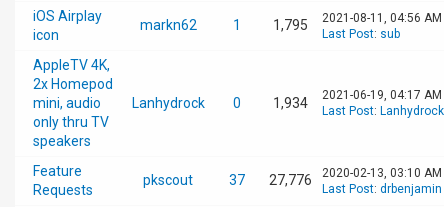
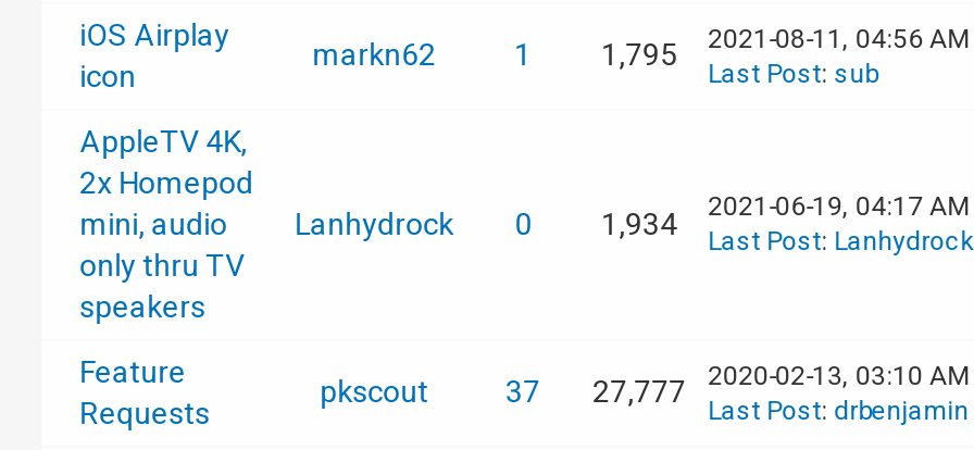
- 37 27,776 2020-02-13, 03:10 AM
+ 37 27,777 2020-02-13, 03:10 AM
